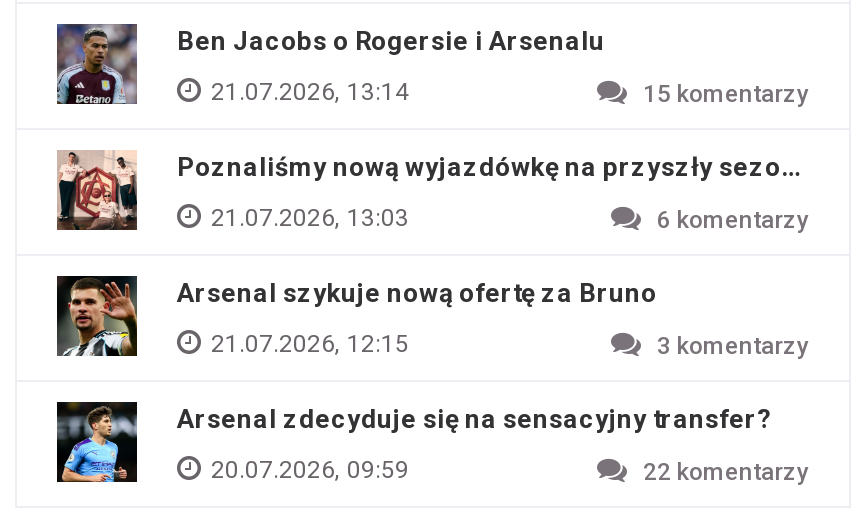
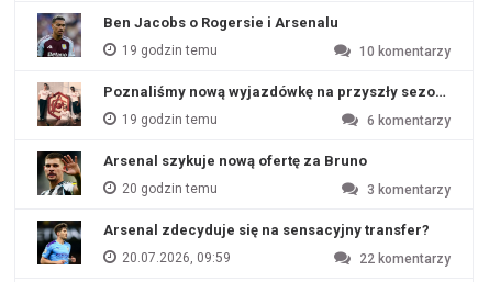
- 21.07.2026, 13:14
- 15 komentarzy
+ 19 godzin temu
+ 10 komentarzy

- 21.07.2026, 13:03
+ 19 godzin temu

- 21.07.2026, 12:15
+ 20 godzin temu
